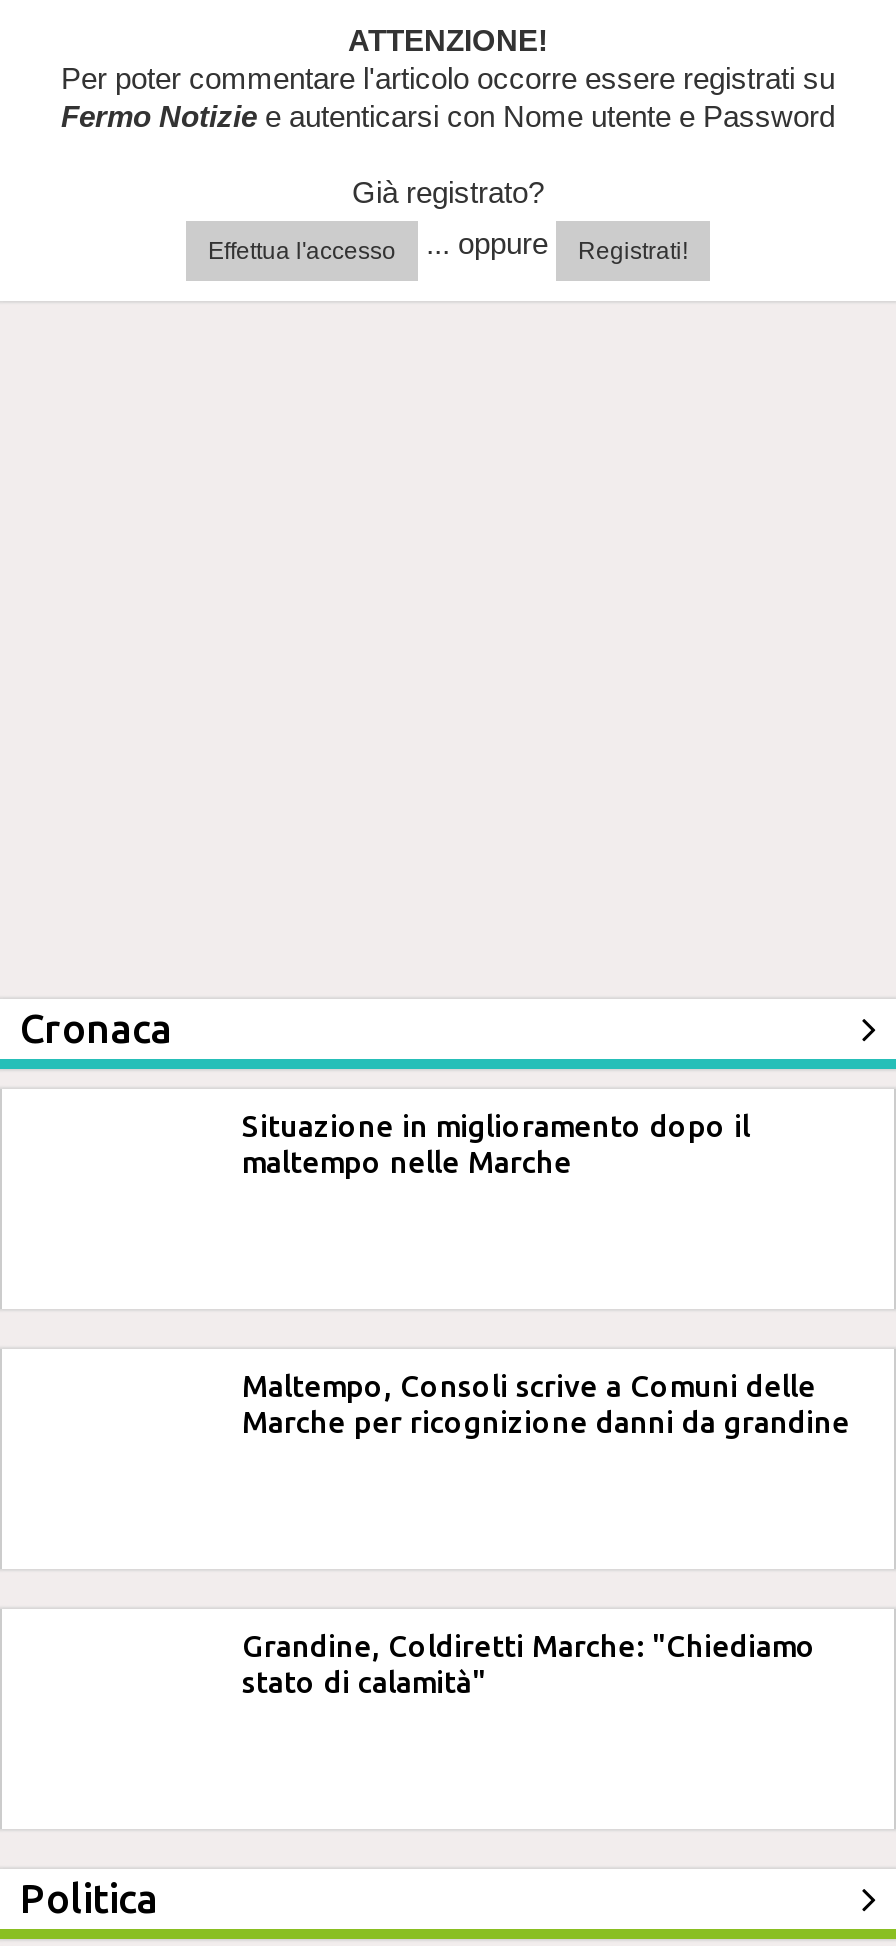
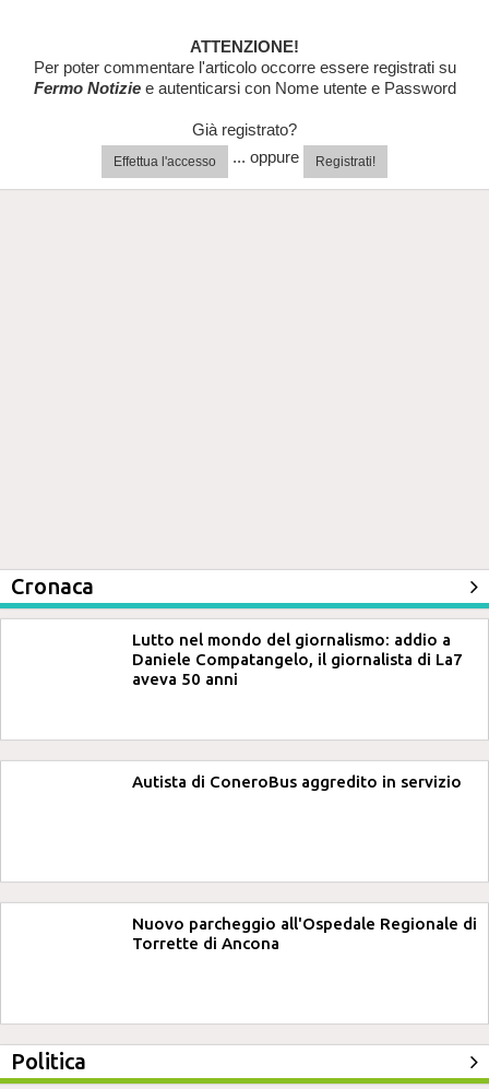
- Situazione in miglioramento dopo il
- maltempo nelle Marche
+ Lutto nel mondo del giornalismo: addio a
+ Daniele Compatangelo, il giornalista di La7
+ aveva 50 anni

- Maltempo, Consoli scrive a Comuni delle
- Marche per ricognizione danni da grandine
+ Autista di ConeroBus aggredito in servizio

- Grandine, Coldiretti Marche: "Chiediamo
- stato di calamità"
+ Nuovo parcheggio all'Ospedale Regionale di
+ Torrette di Ancona
